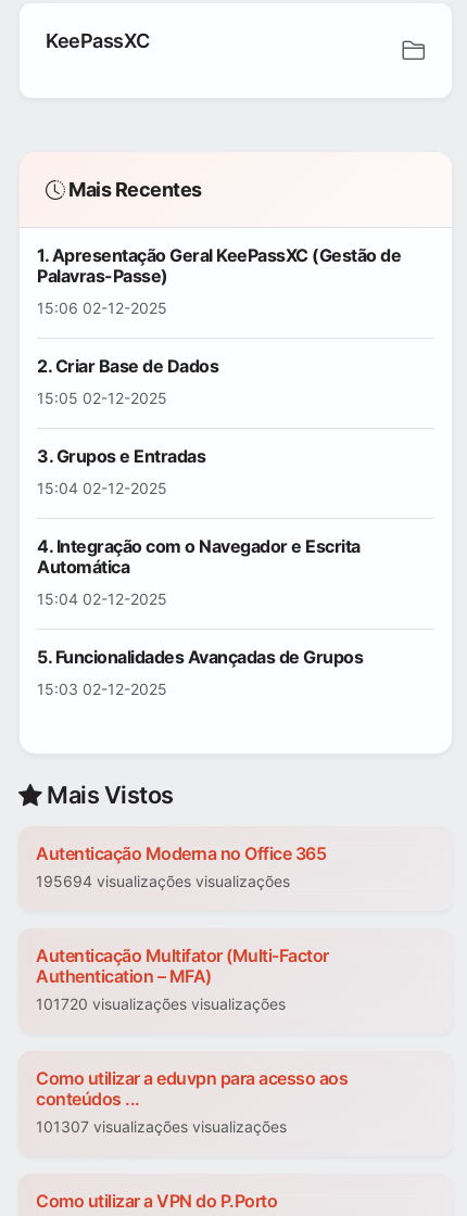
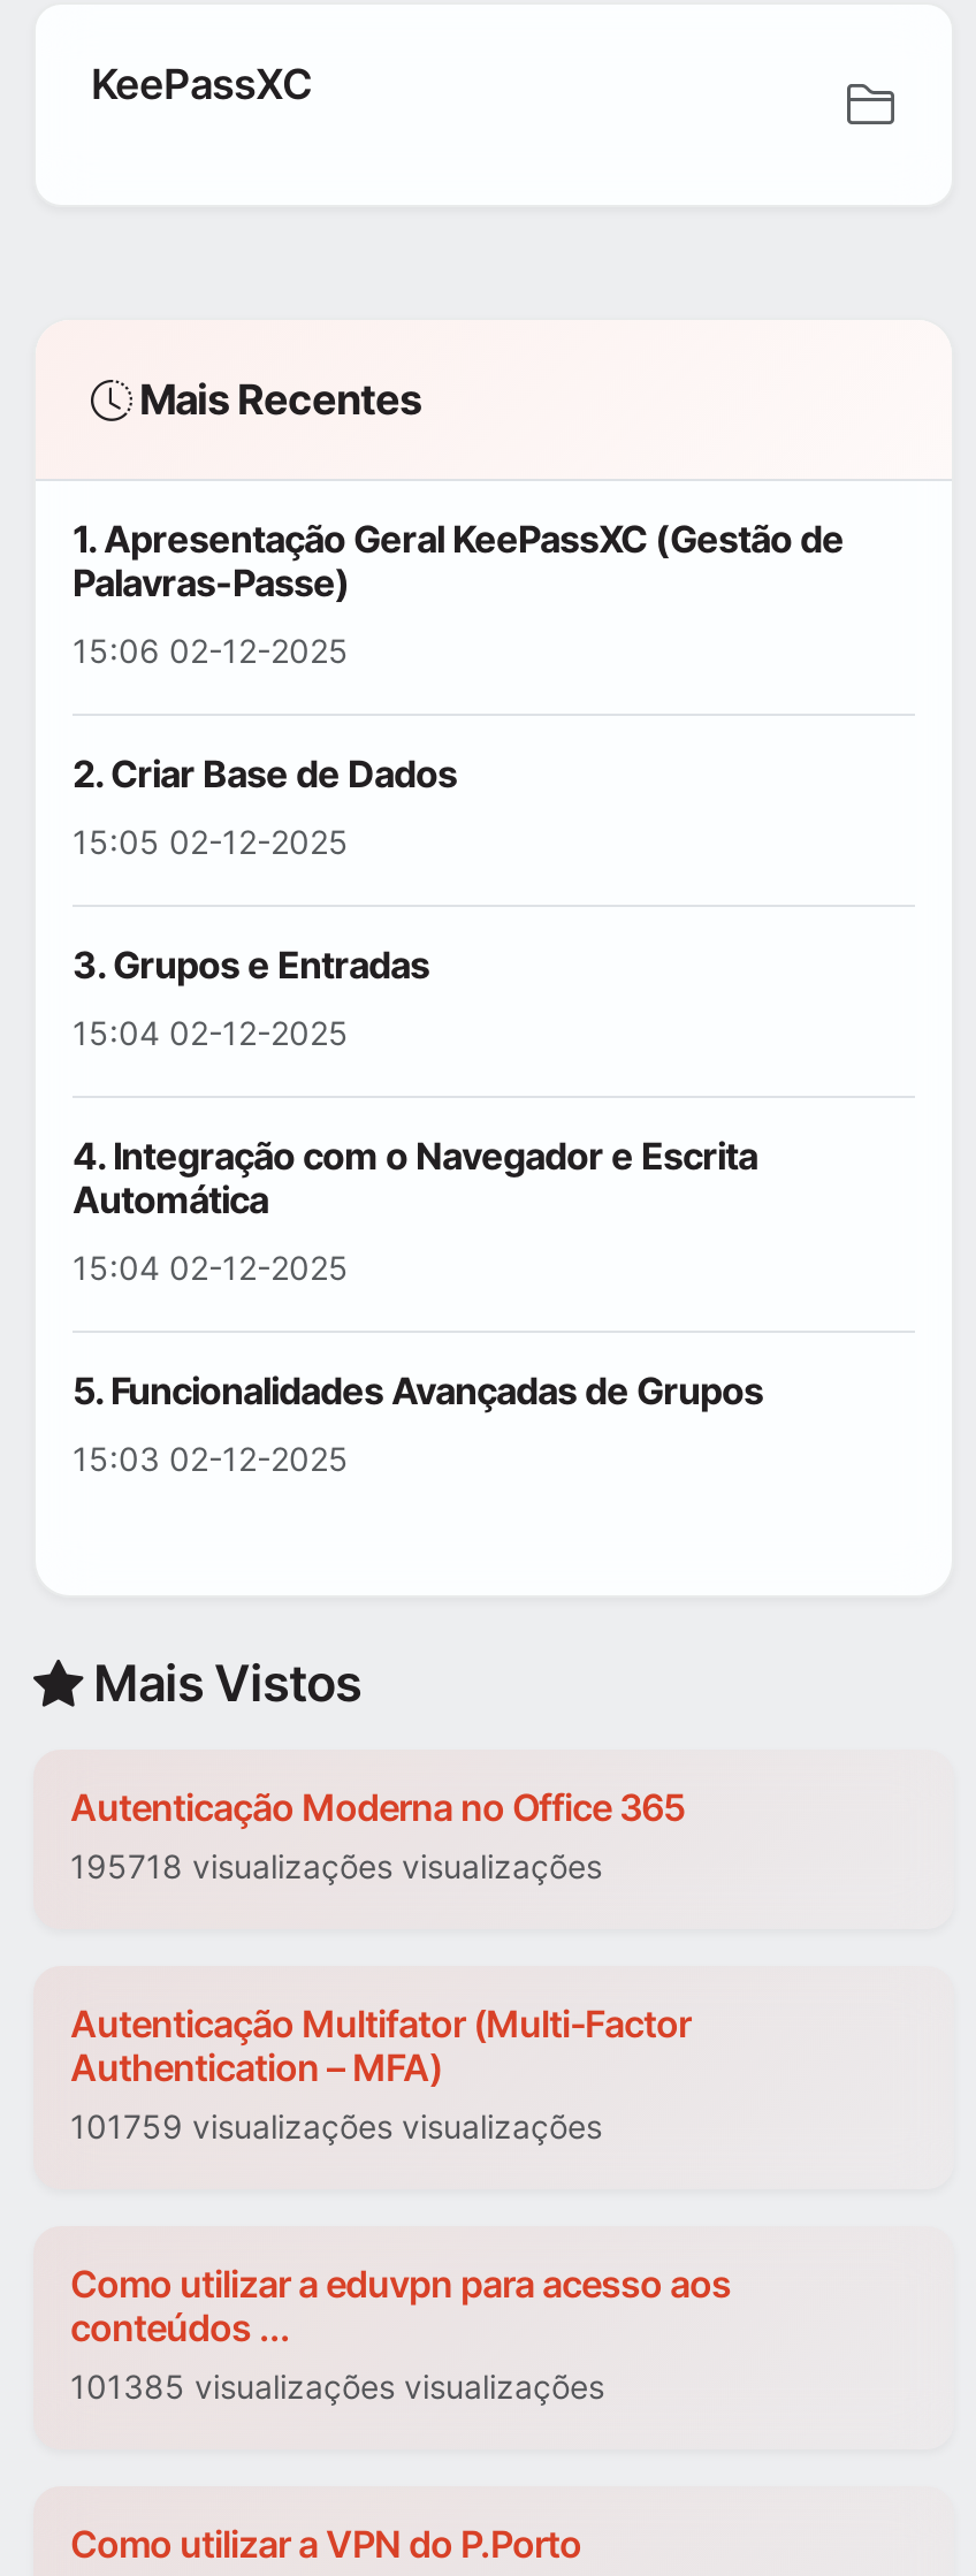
- 195694 visualizações visualizações
+ 195718 visualizações visualizações

- 101720 visualizações visualizações
+ 101759 visualizações visualizações

- 101307 visualizações visualizações
+ 101385 visualizações visualizações
